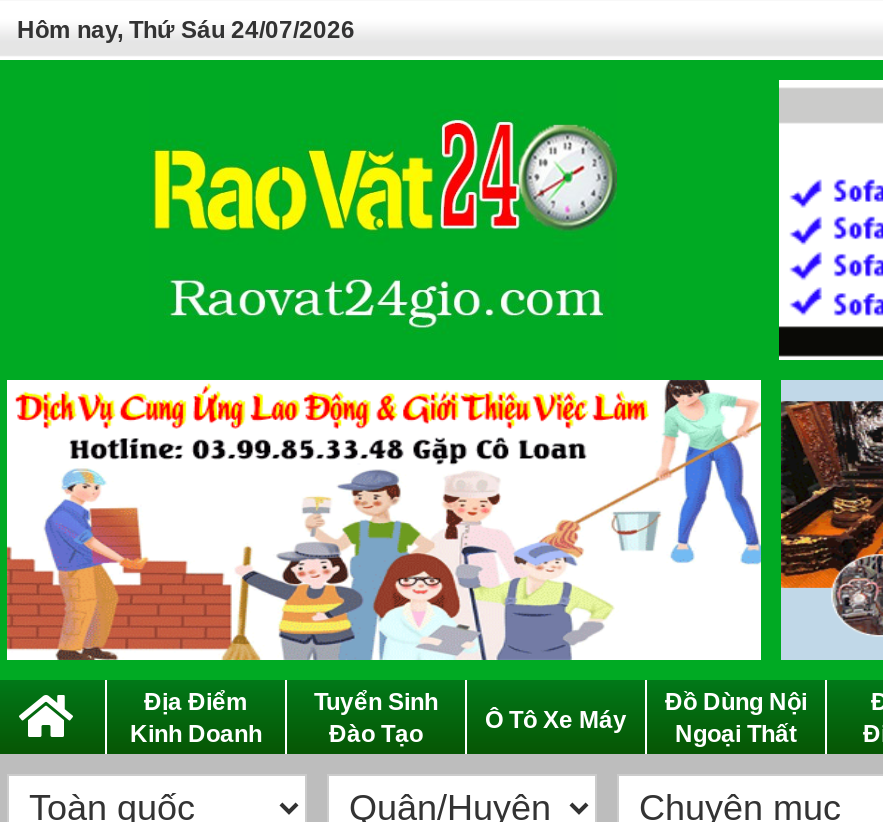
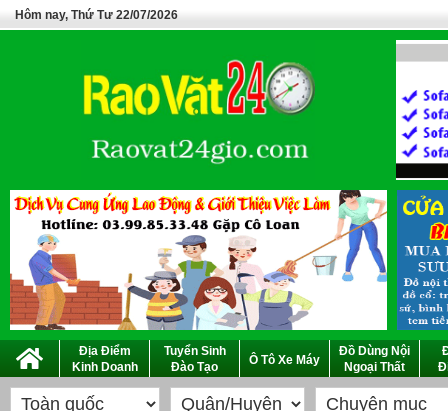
- Hôm nay, Thứ Sáu 24/07/2026
+ Hôm nay, Thứ Tư 22/07/2026

- [image]
+ [image]
